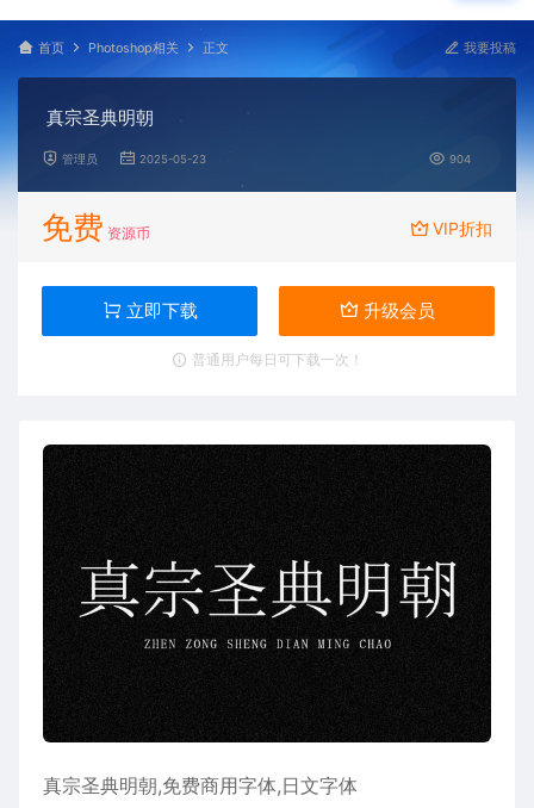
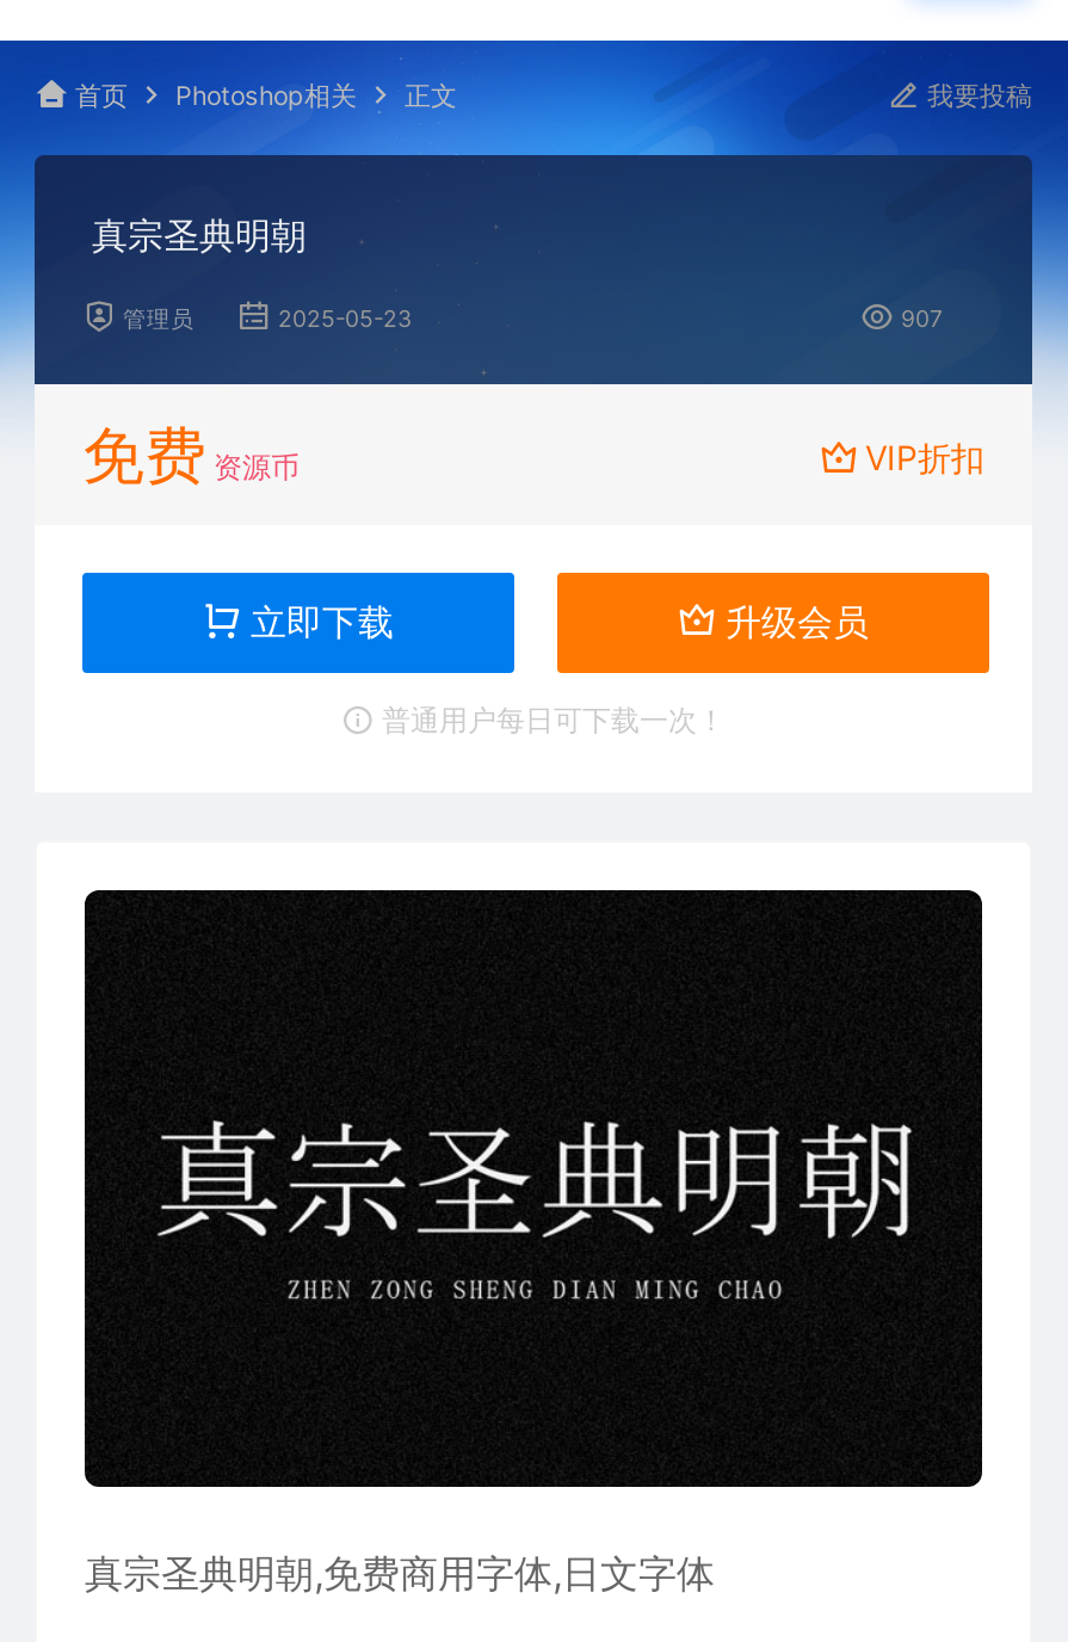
- 904
+ 907
